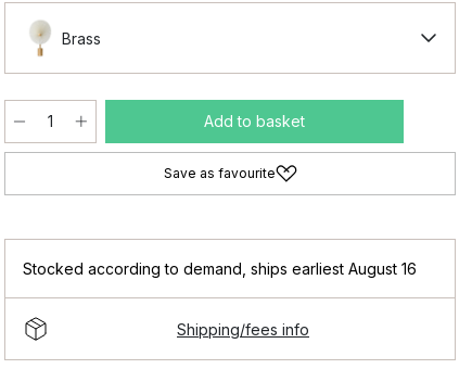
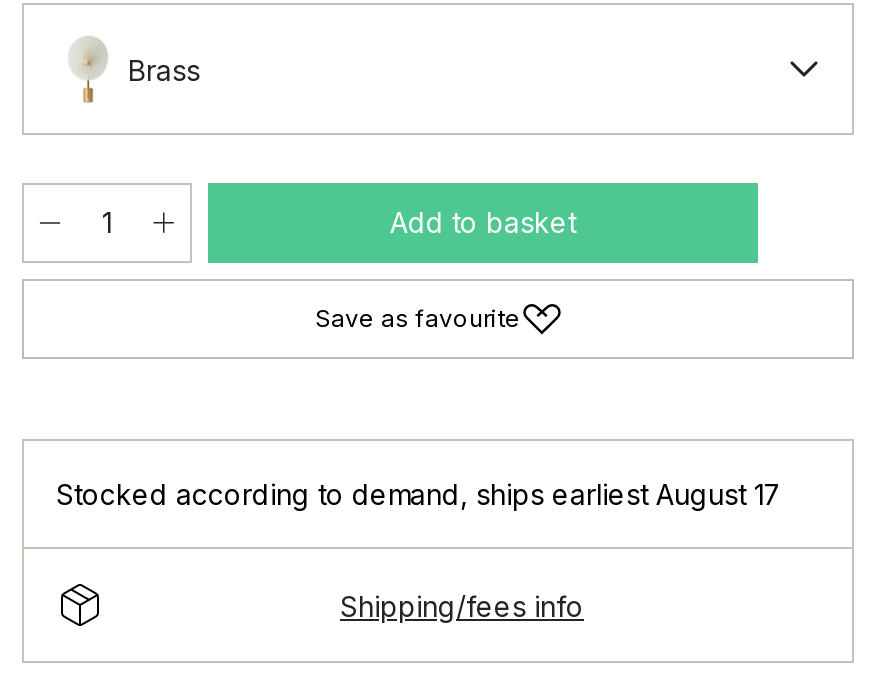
- Stocked according to demand, ships earliest August 16
+ Stocked according to demand, ships earliest August 17
